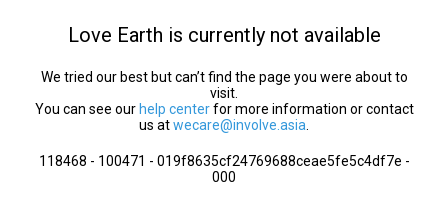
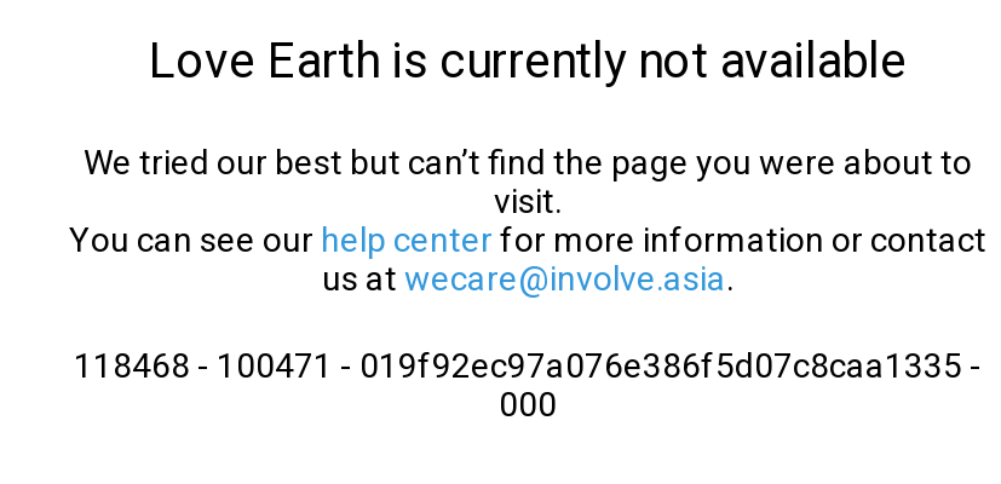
- 118468 - 100471 - 019f8635cf24769688ceae5fe5c4df7e -
+ 118468 - 100471 - 019f92ec97a076e386f5d07c8caa1335 -
